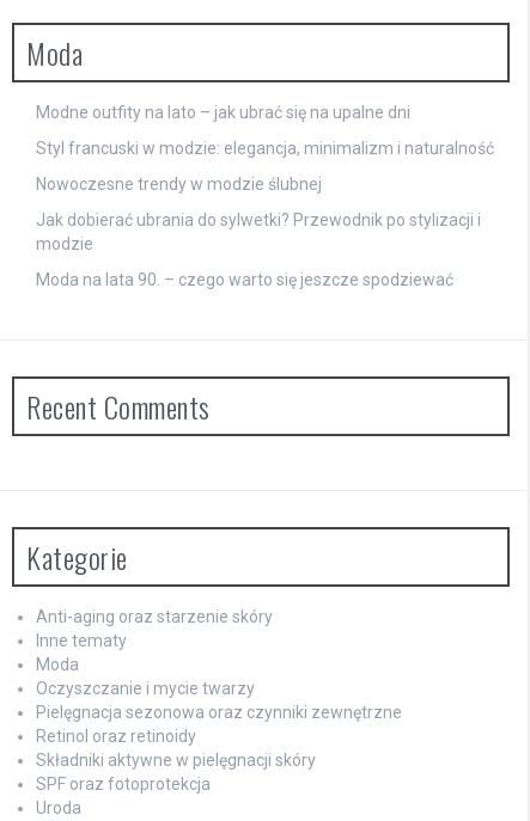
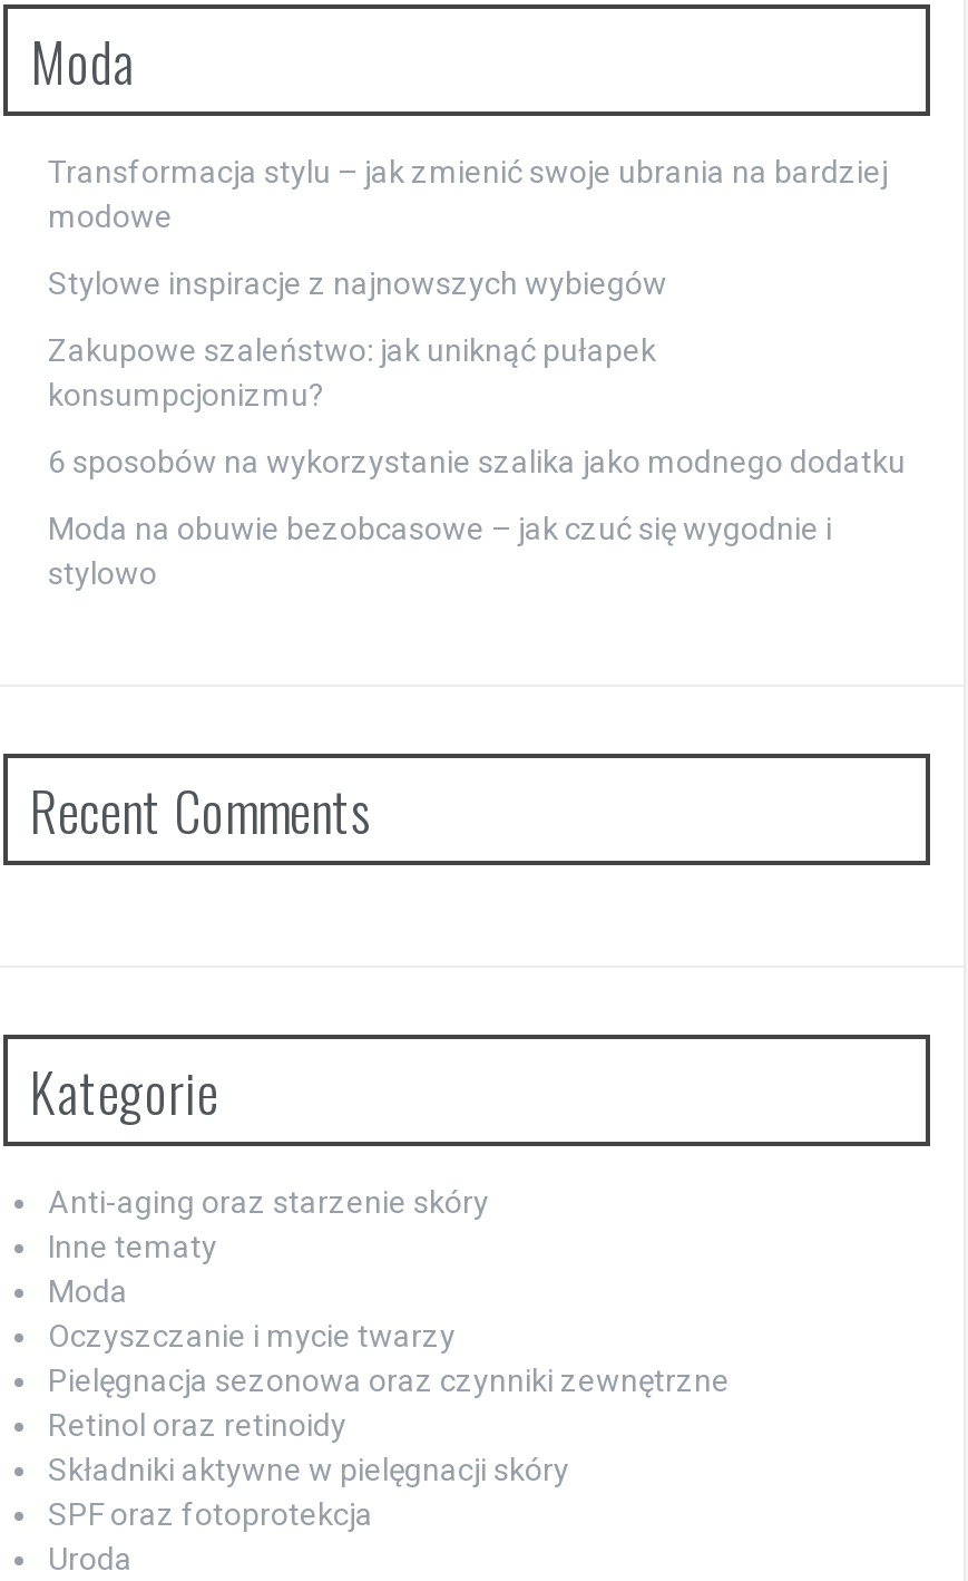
- Modne outfity na lato – jak ubrać się na upalne dni
+ Transformacja stylu – jak zmienić swoje ubrania na bardziej
+ modowe

- Styl francuski w modzie: elegancja, minimalizm i naturalność
+ Stylowe inspiracje z najnowszych wybiegów

- Nowoczesne trendy w modzie ślubnej
+ Zakupowe szaleństwo: jak uniknąć pułapek
+ konsumpcjonizmu?

- Jak dobierać ubrania do sylwetki? Przewodnik po stylizacji i
- modzie
+ 6 sposobów na wykorzystanie szalika jako modnego dodatku

- Moda na lata 90. – czego warto się jeszcze spodziewać
+ Moda na obuwie bezobcasowe – jak czuć się wygodnie i
+ stylowo
